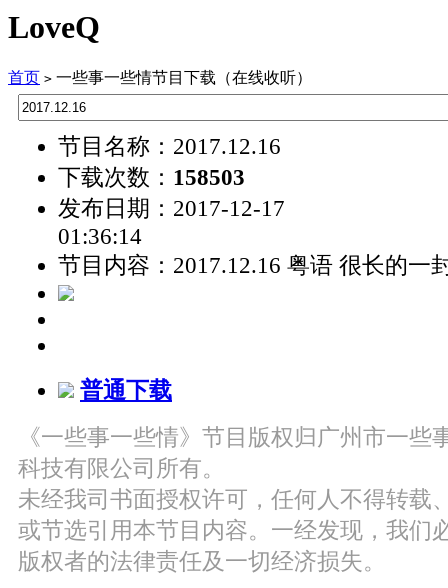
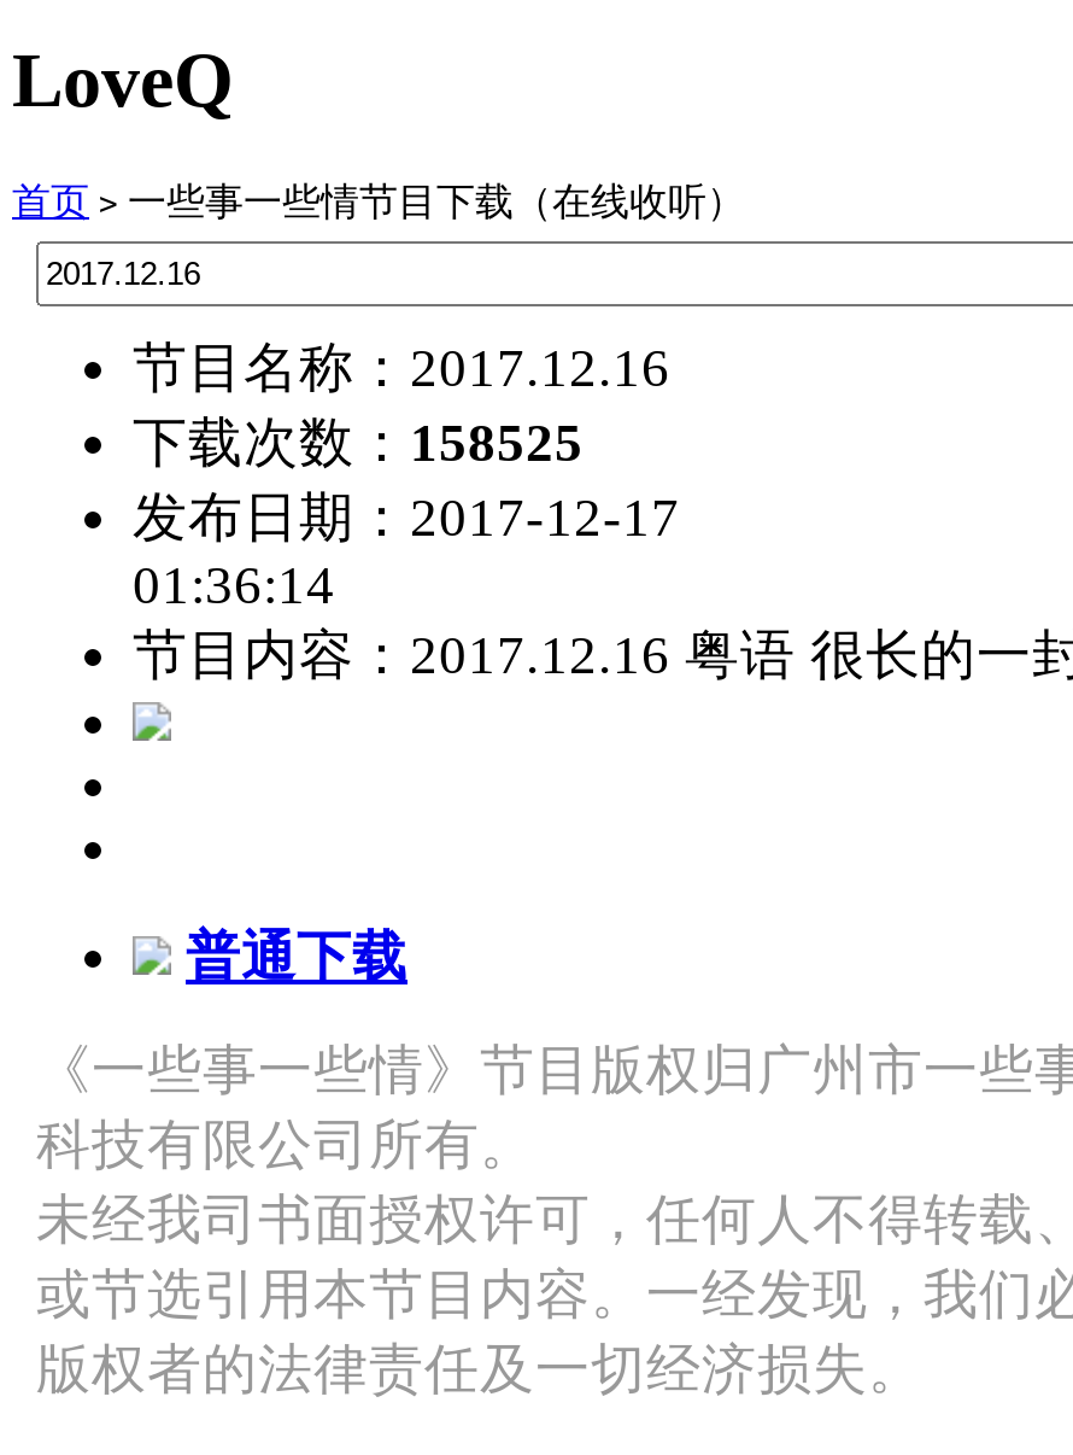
- 下载次数：158503
+ 下载次数：158525
